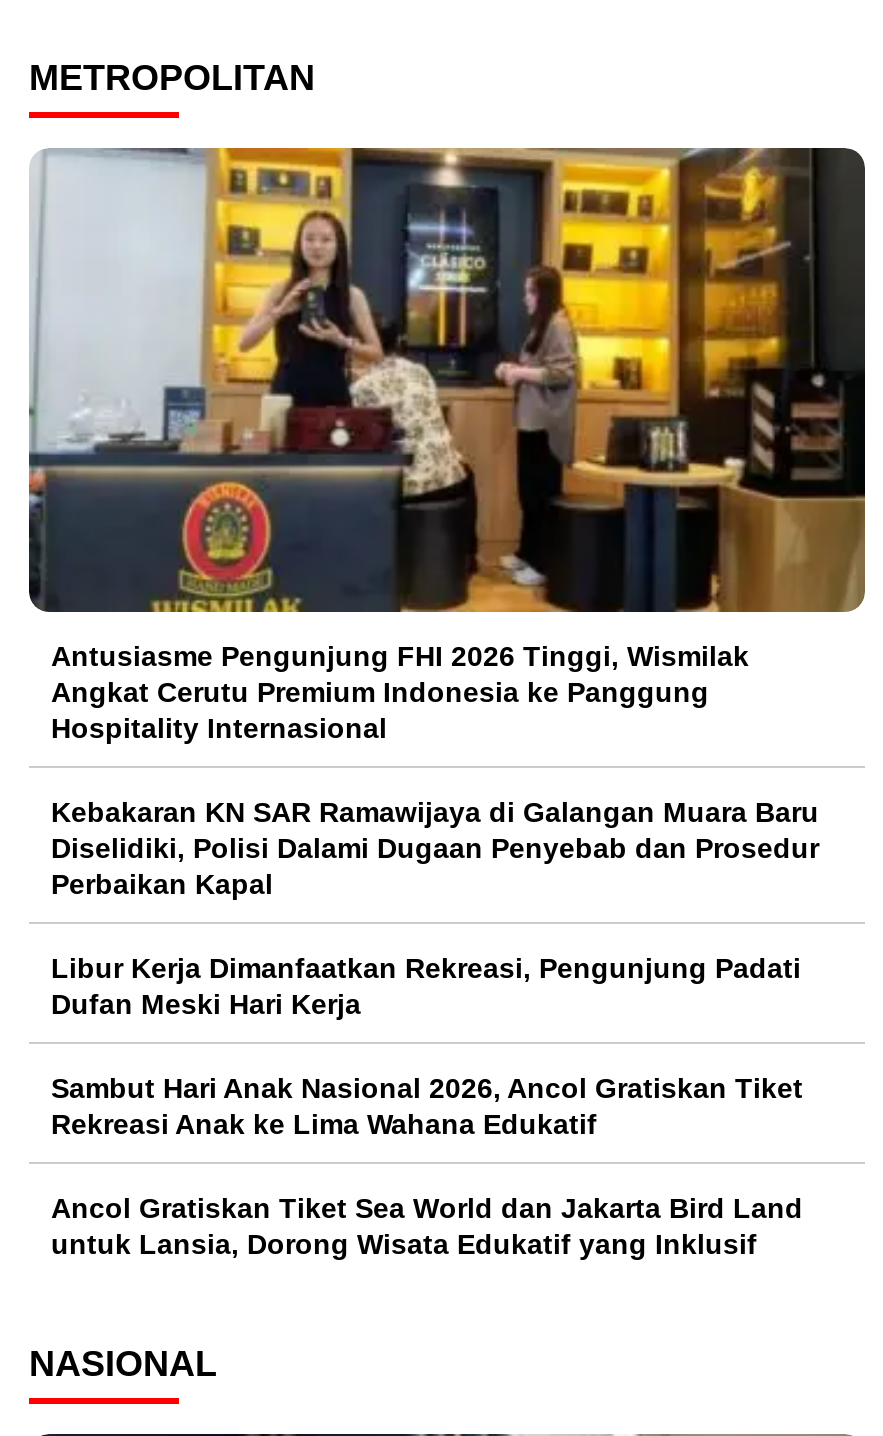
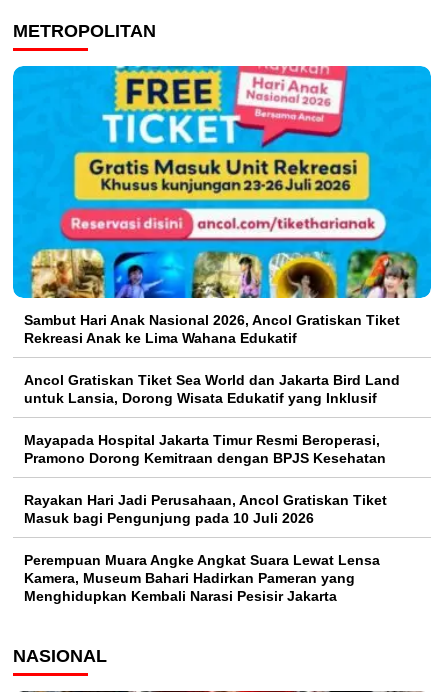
- [image]
+ [image]

- Antusiasme Pengunjung FHI 2026 Tinggi, Wismilak
- Angkat Cerutu Premium Indonesia ke Panggung
- Hospitality Internasional
- Kebakaran KN SAR Ramawijaya di Galangan Muara Baru
- Diselidiki, Polisi Dalami Dugaan Penyebab dan Prosedur
- Perbaikan Kapal
- Libur Kerja Dimanfaatkan Rekreasi, Pengunjung Padati
- Dufan Meski Hari Kerja

moved up: Sambut Hari Anak Nasional 2026, Ancol Gratiskan Tiket | Rekreasi Anak ke Lima Wahana Edukatif | Ancol Gratiskan Tiket Sea World dan Jakarta Bird Land | untuk Lansia, Dorong Wisata Edukatif yang Inklusif

+ Mayapada Hospital Jakarta Timur Resmi Beroperasi,
+ Pramono Dorong Kemitraan dengan BPJS Kesehatan
+ Rayakan Hari Jadi Perusahaan, Ancol Gratiskan Tiket
+ Masuk bagi Pengunjung pada 10 Juli 2026
+ Perempuan Muara Angke Angkat Suara Lewat Lensa
+ Kamera, Museum Bahari Hadirkan Pameran yang
+ Menghidupkan Kembali Narasi Pesisir Jakarta
